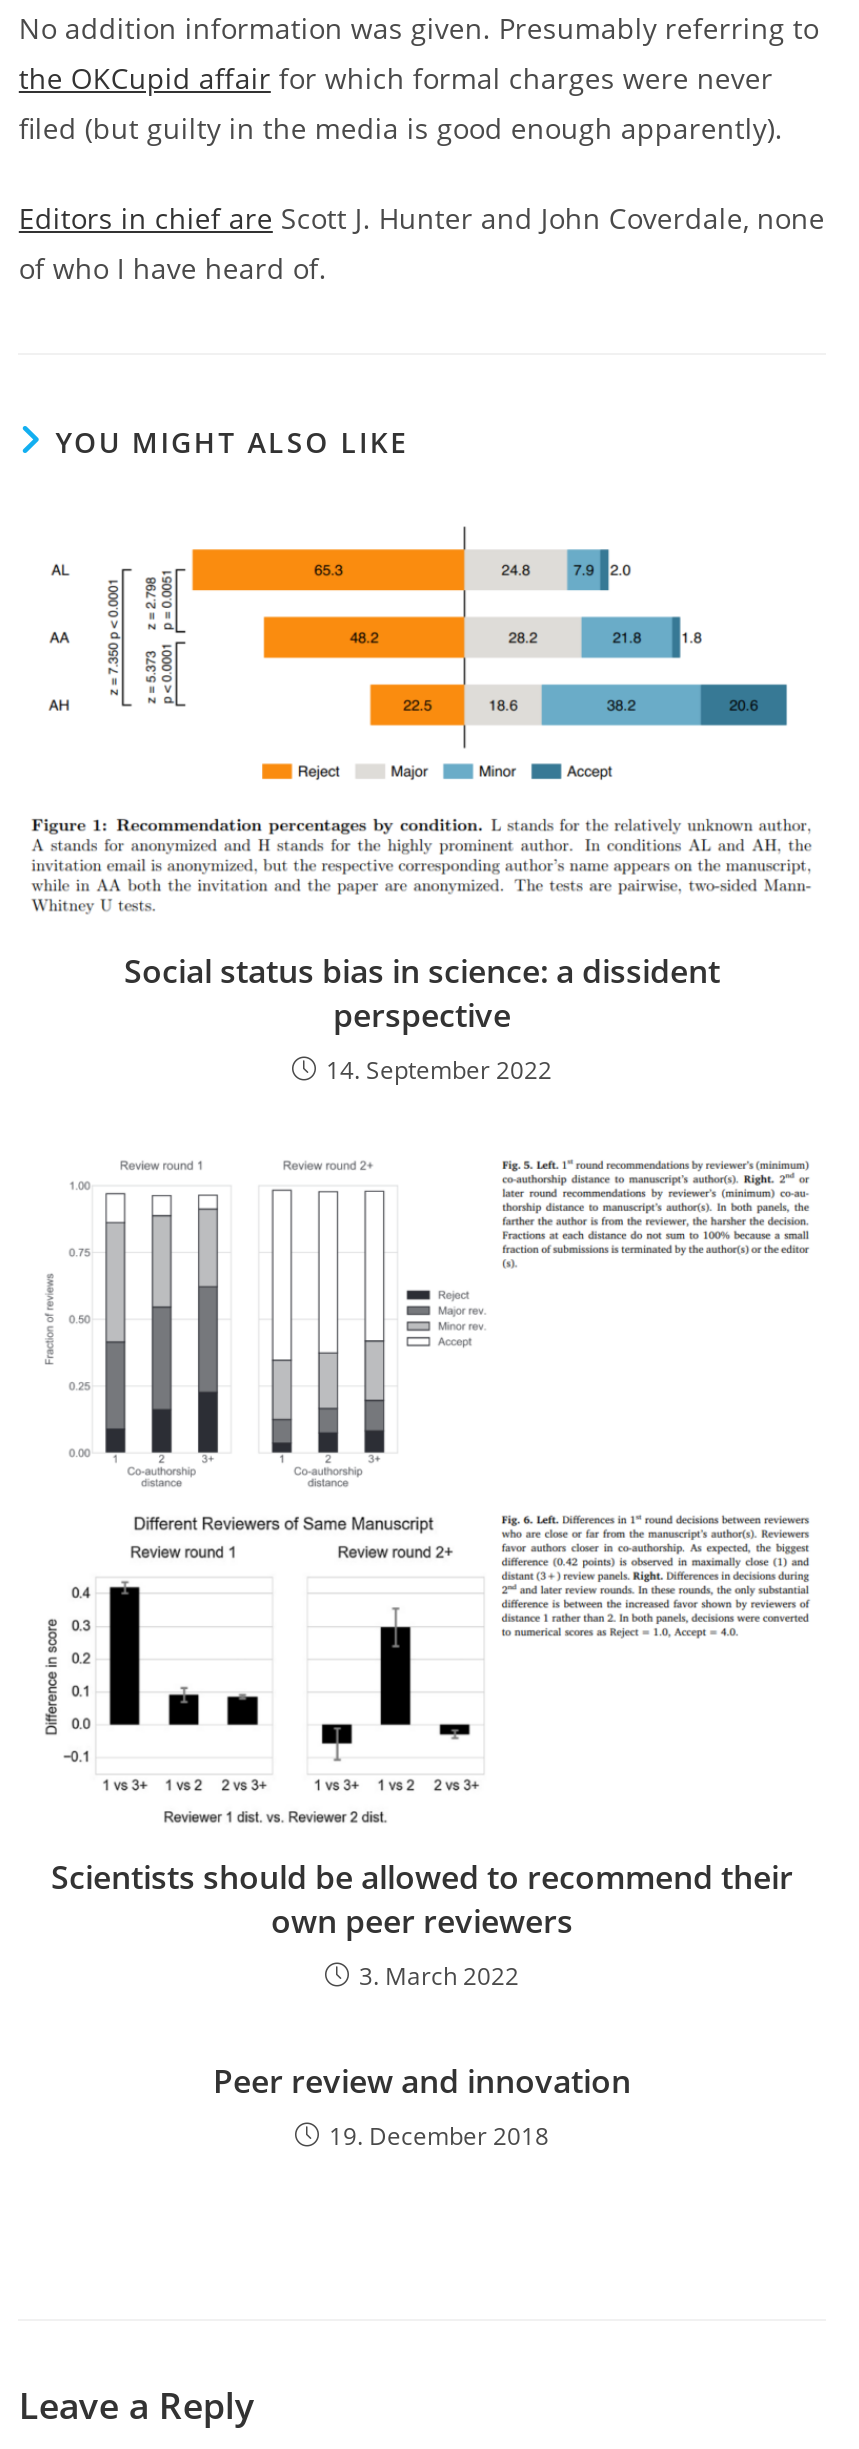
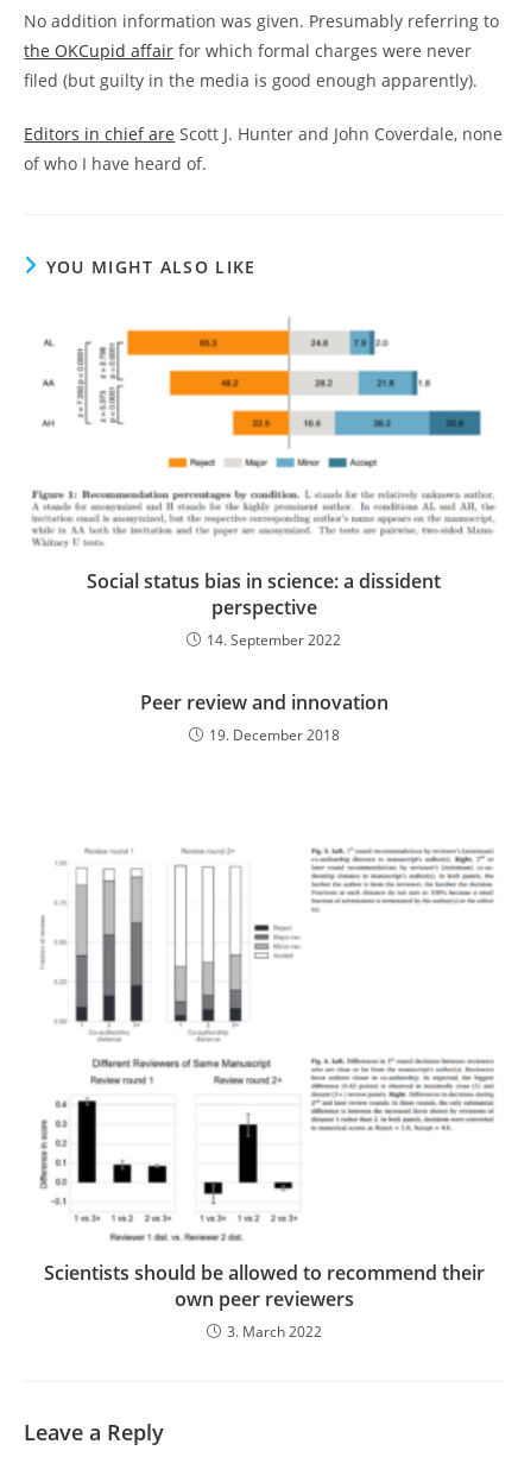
moved down: [image]

moved down: [image]

moved down: Scientists should be allowed to recommend their | own peer reviewers | 3. March 2022

moved up: Peer review and innovation | 19. December 2018
